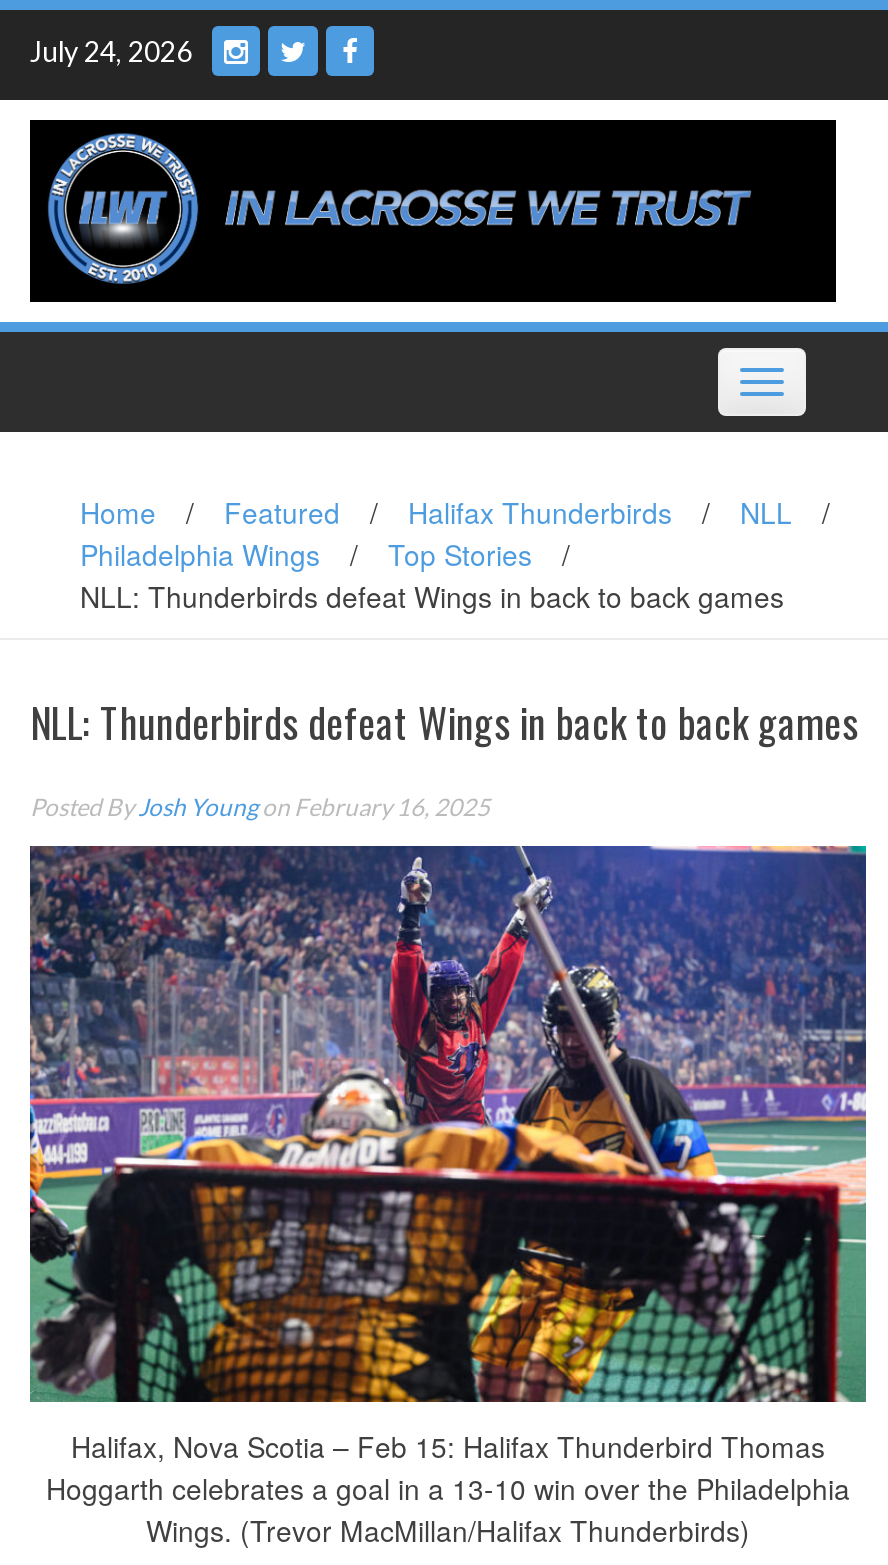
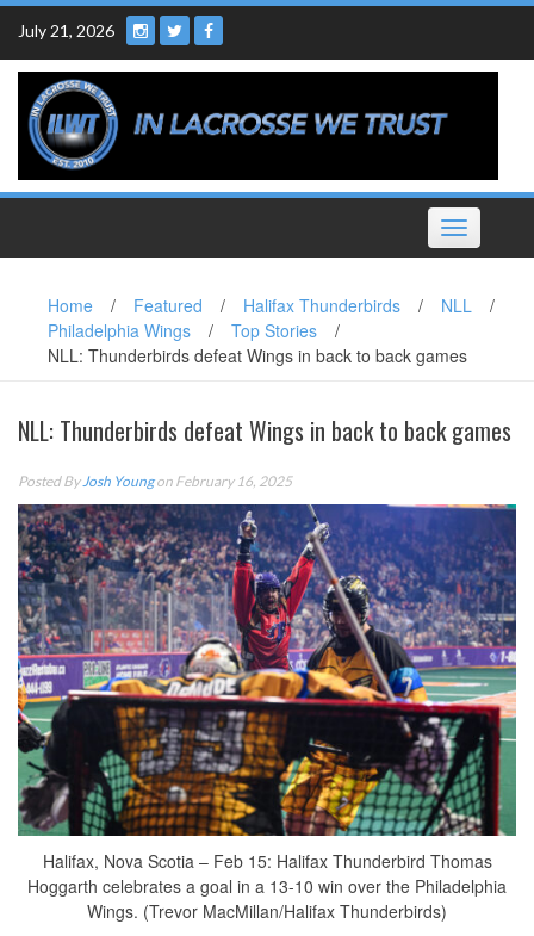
- July 24, 2026
+ July 21, 2026
